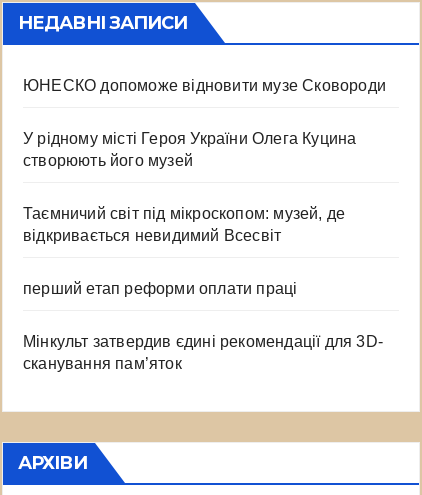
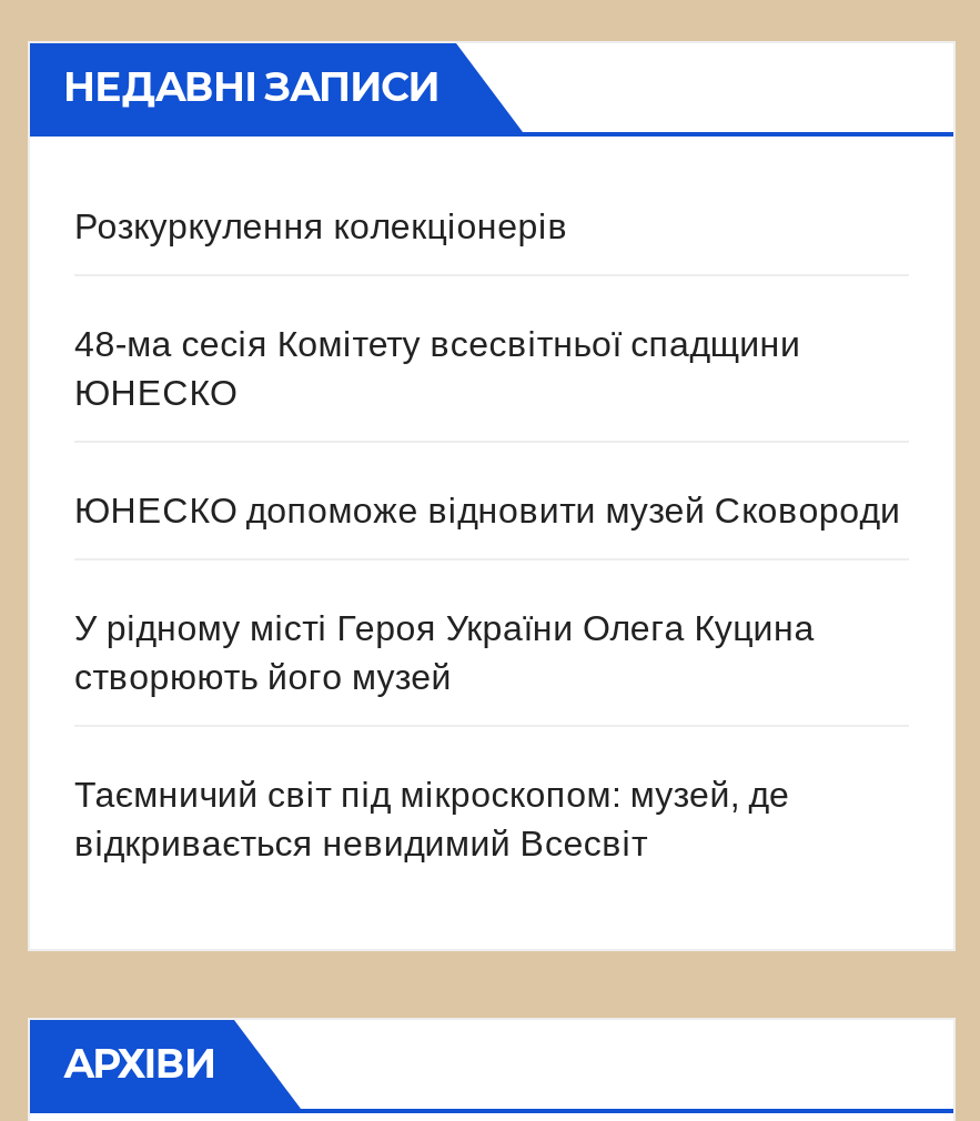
- ЮНЕСКО допоможе відновити музе Сковороди
+ Розкуркулення колекціонерів
+ 48-ма сесія Комітету всесвітньої спадщини
+ ЮНЕСКО
+ ЮНЕСКО допоможе відновити музей Сковороди

moved down: У рідному місті Героя України Олега Куцина | створюють його музей | Таємничий світ під мікроскопом: музей, де | відкривається невидимий Всесвіт

- перший етап реформи оплати праці
- Мінкульт затвердив єдині рекомендації для 3D-
- сканування пам’яток
